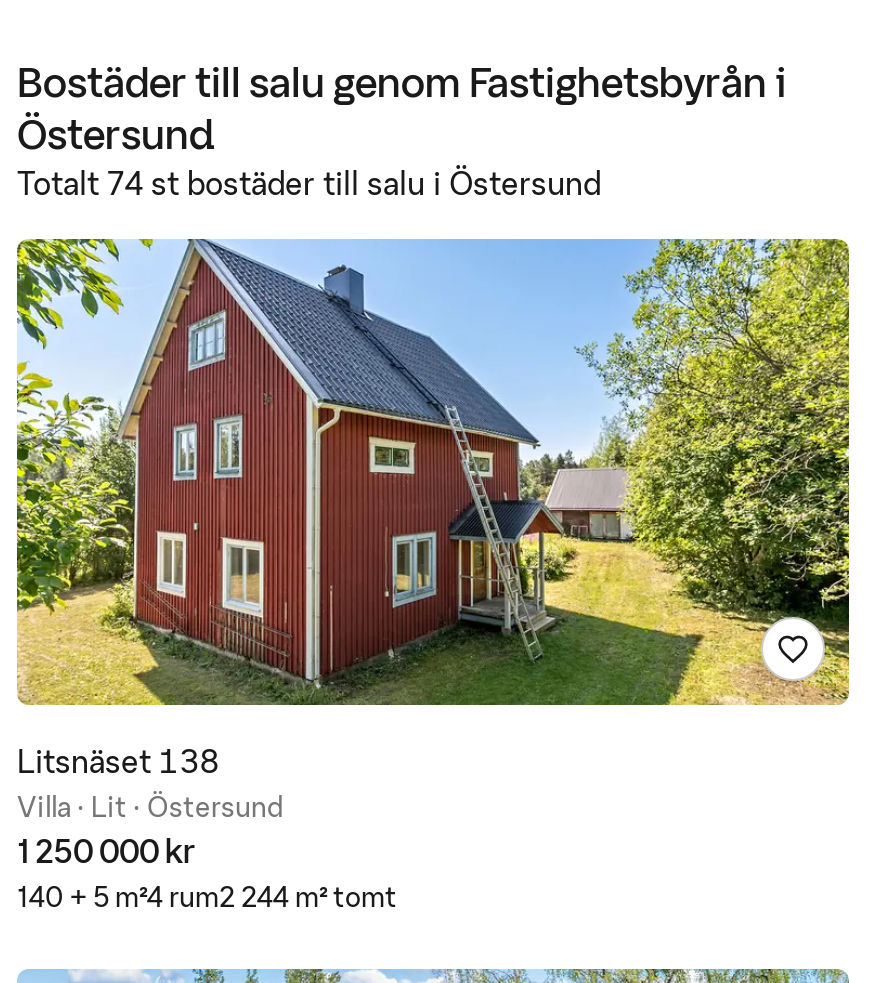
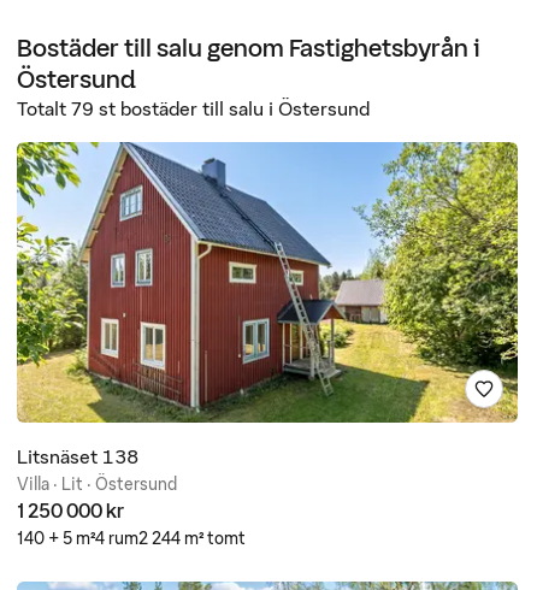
- Totalt 74 st bostäder till salu i Östersund
+ Totalt 79 st bostäder till salu i Östersund
